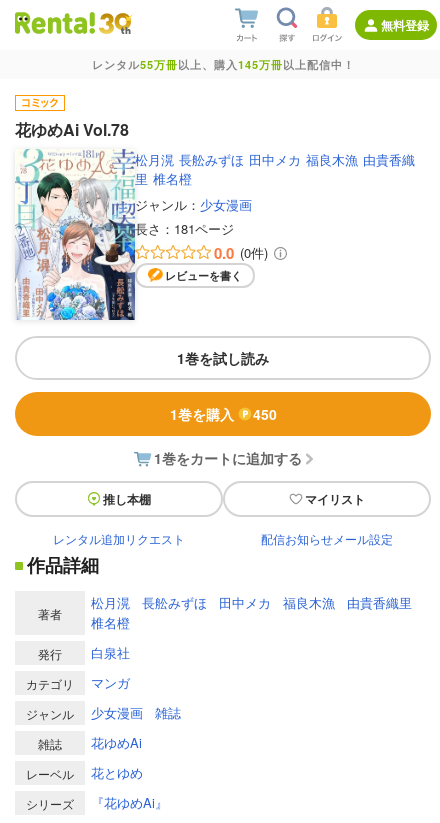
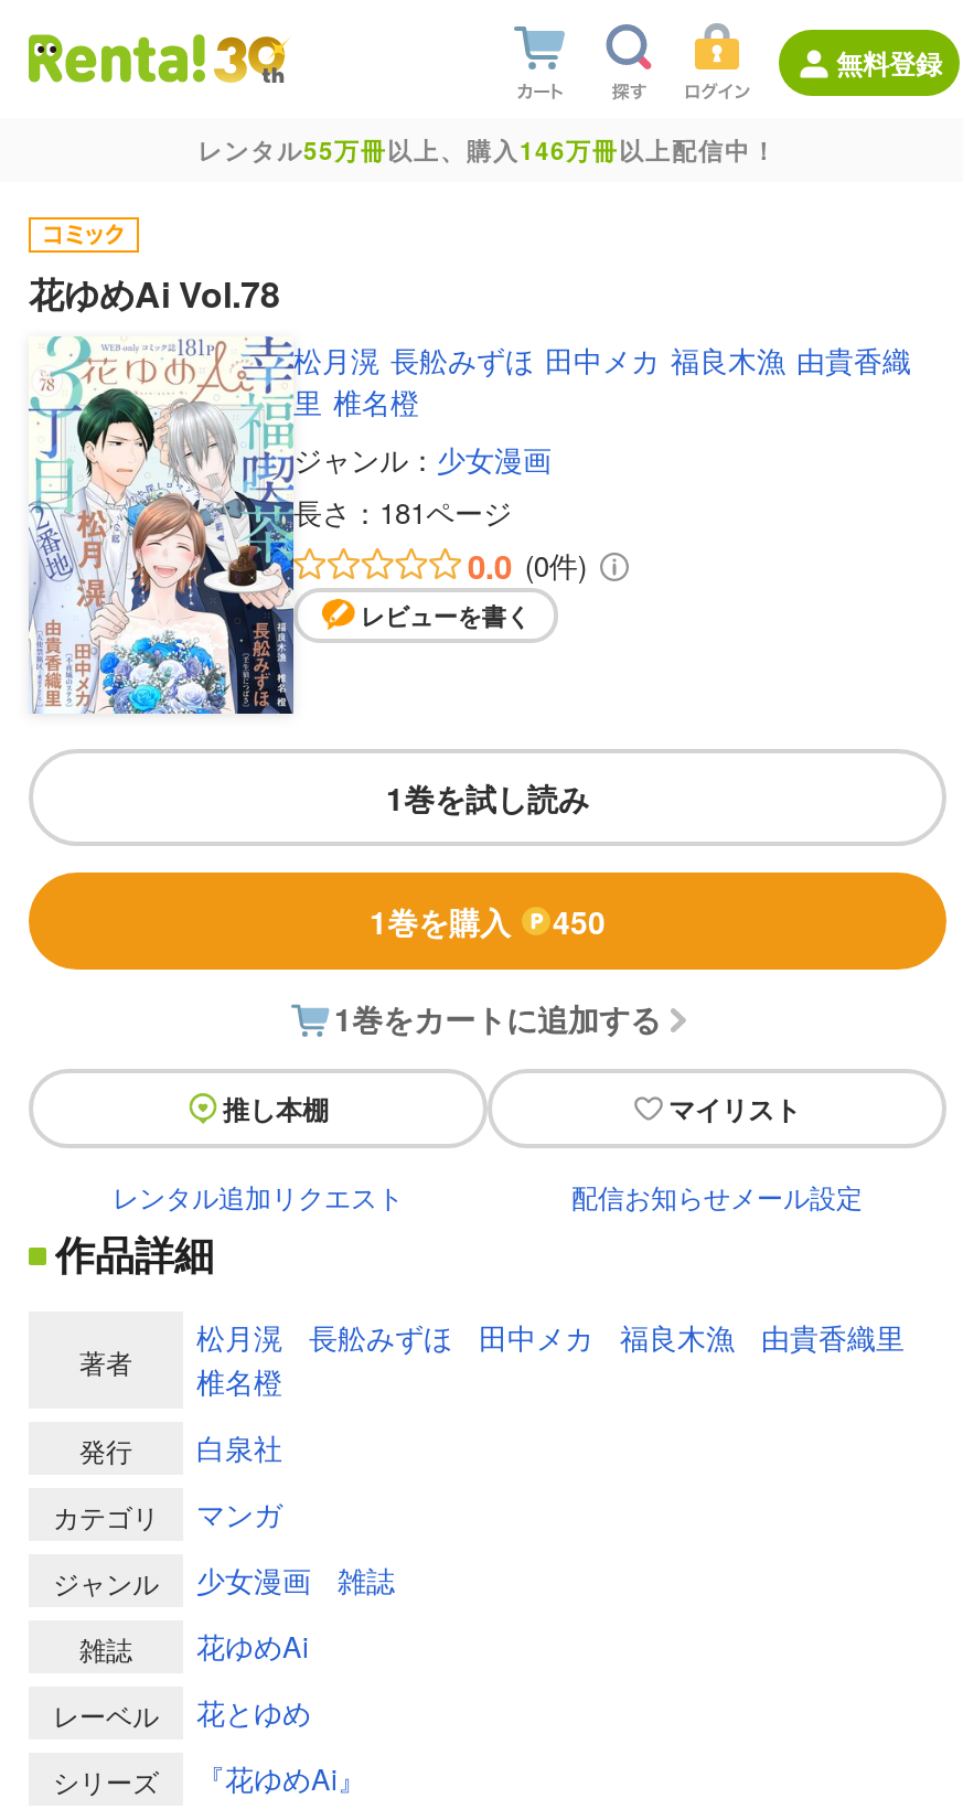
- レンタル55万冊以上、購入145万冊以上配信中！
+ レンタル55万冊以上、購入146万冊以上配信中！
